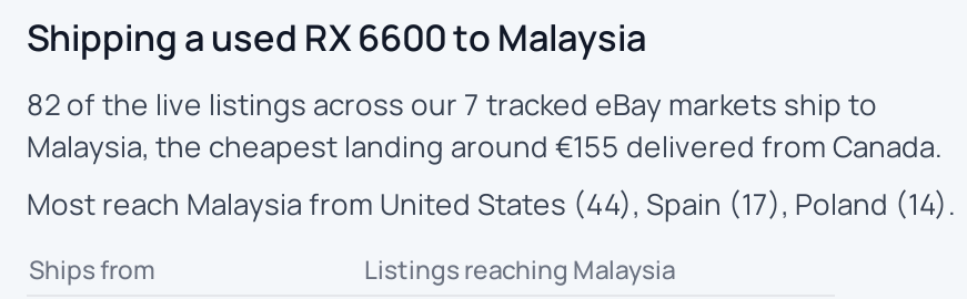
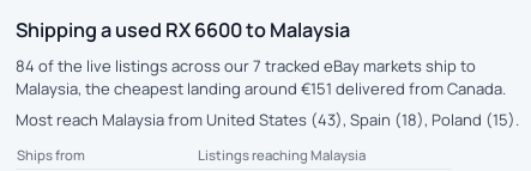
- 82 of the live listings across our 7 tracked eBay markets ship to
+ 84 of the live listings across our 7 tracked eBay markets ship to

- Malaysia, the cheapest landing around €155 delivered from Canada.
+ Malaysia, the cheapest landing around €151 delivered from Canada.

- Most reach Malaysia from United States (44), Spain (17), Poland (14).
+ Most reach Malaysia from United States (43), Spain (18), Poland (15).
